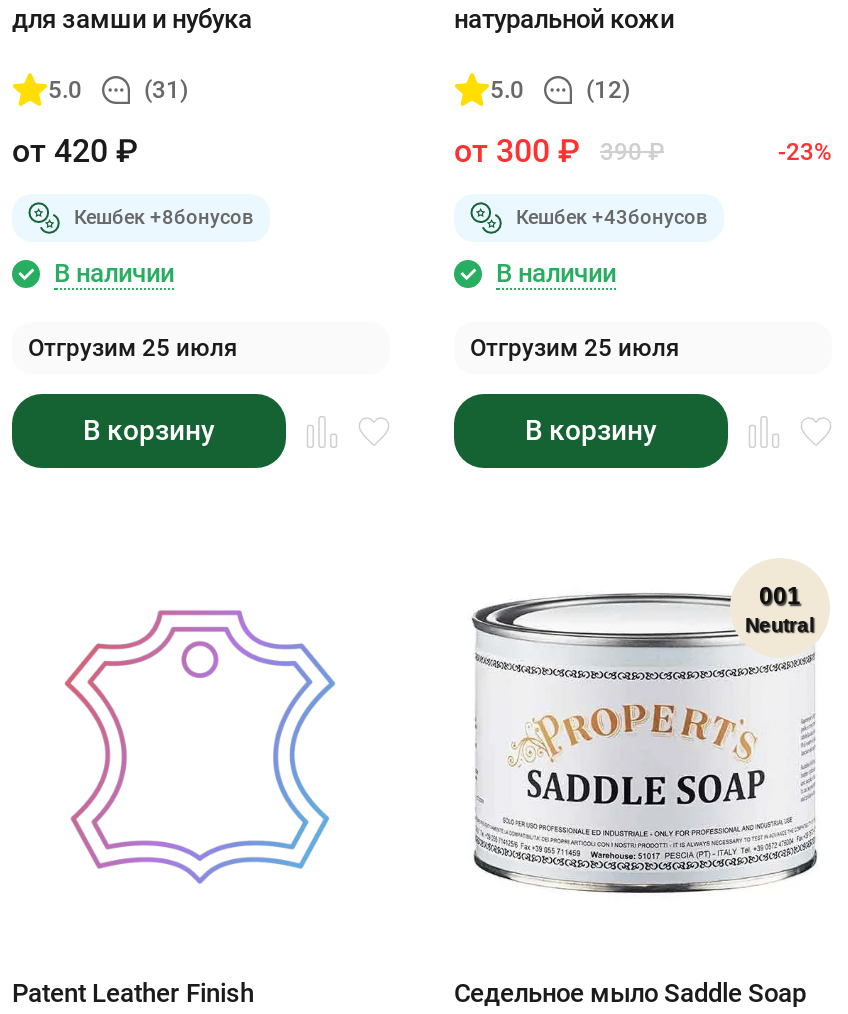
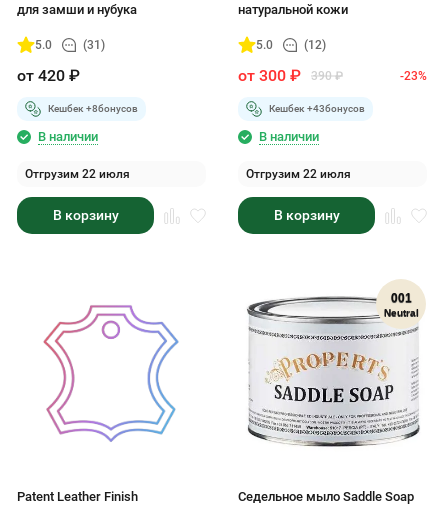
- Отгрузим 25 июля
+ Отгрузим 22 июля

- Отгрузим 25 июля
+ Отгрузим 22 июля
